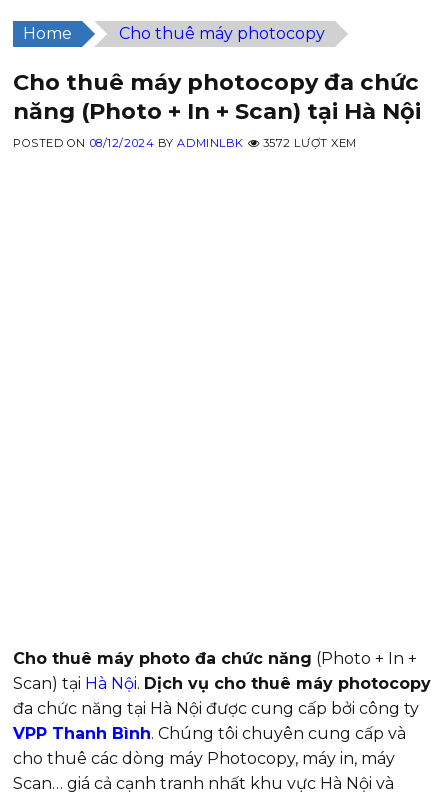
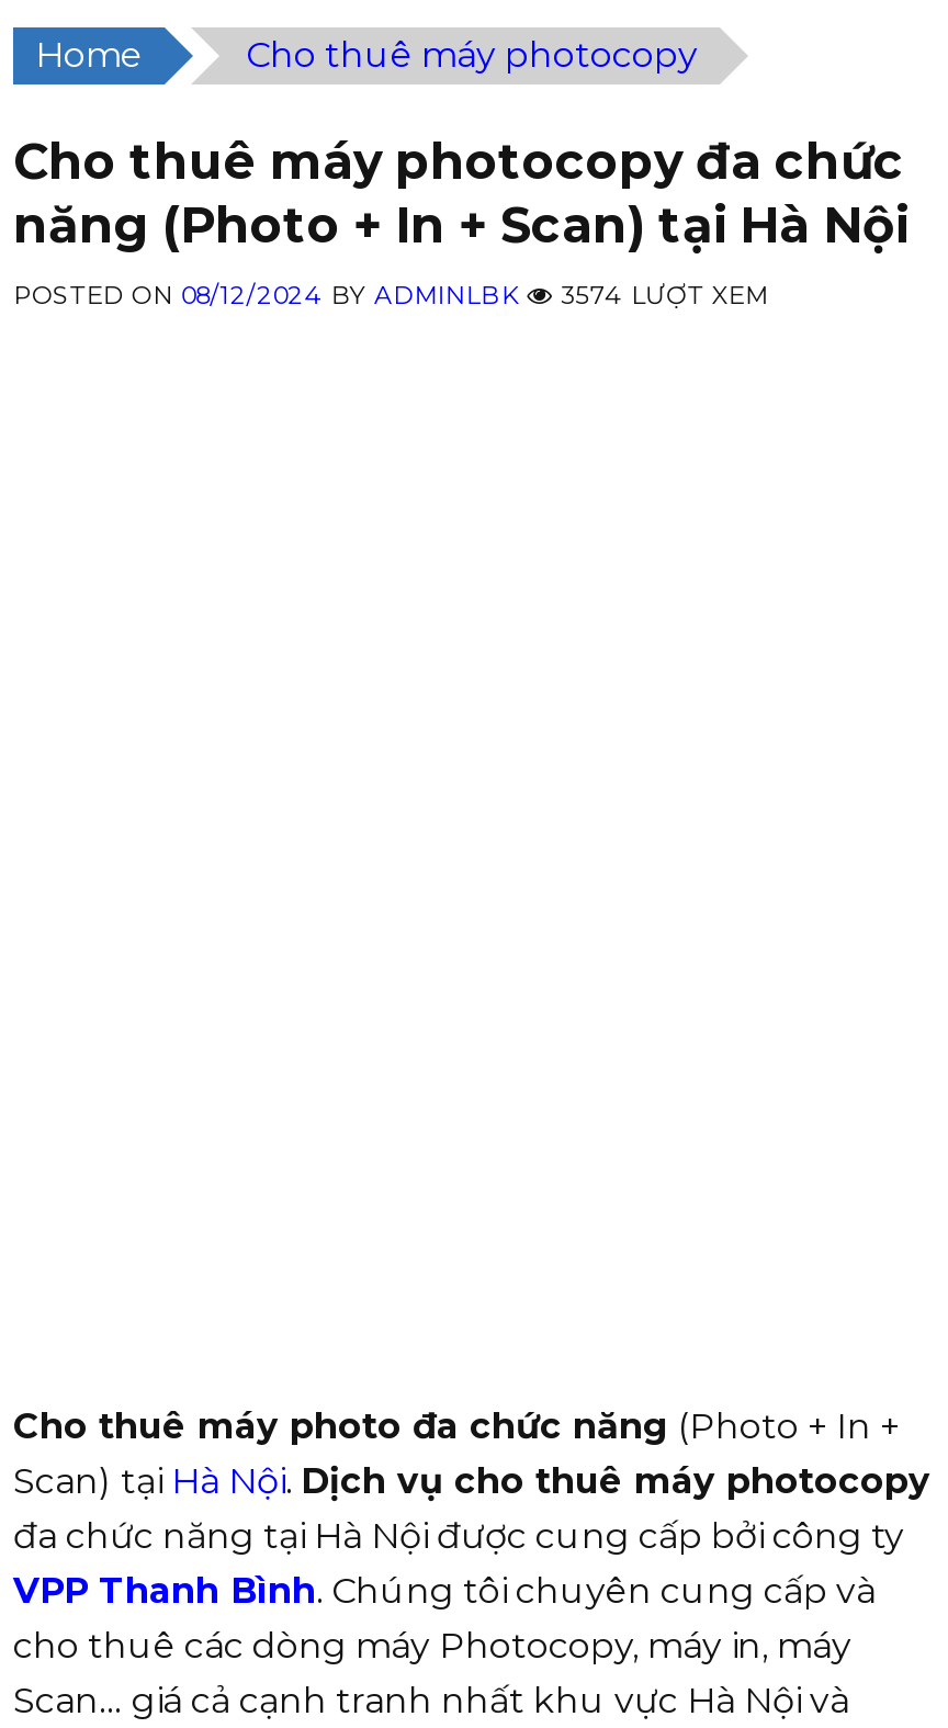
- POSTED ON 08/12/2024 BY ADMINLBK 3572 LƯỢT XEM
+ POSTED ON 08/12/2024 BY ADMINLBK 3574 LƯỢT XEM
